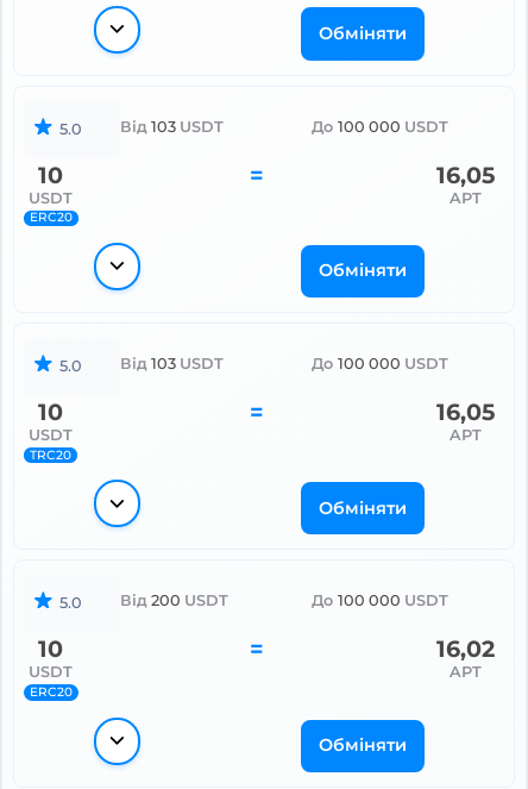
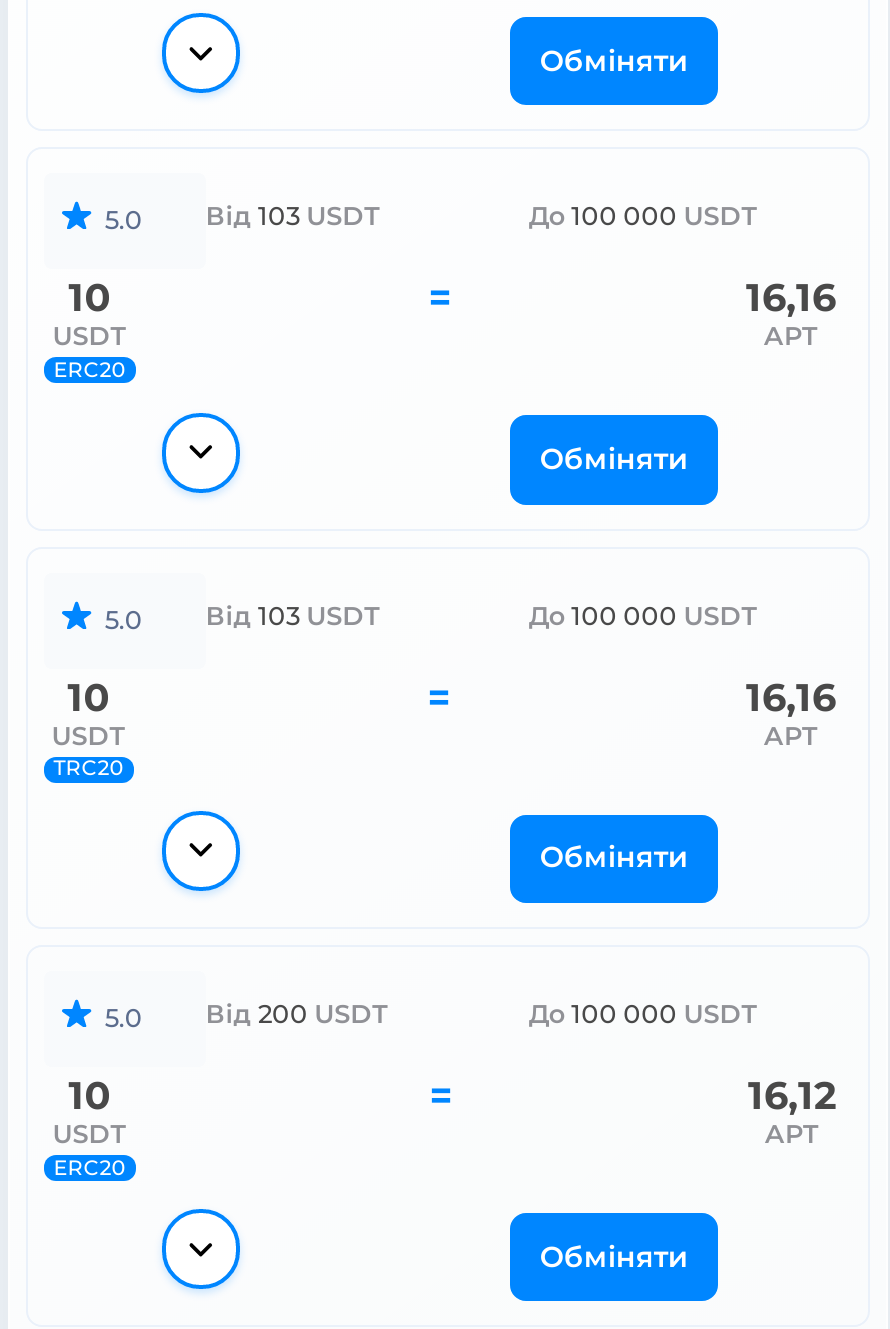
- 16,05
+ 16,16

- 16,05
+ 16,16

- 16,02
+ 16,12
